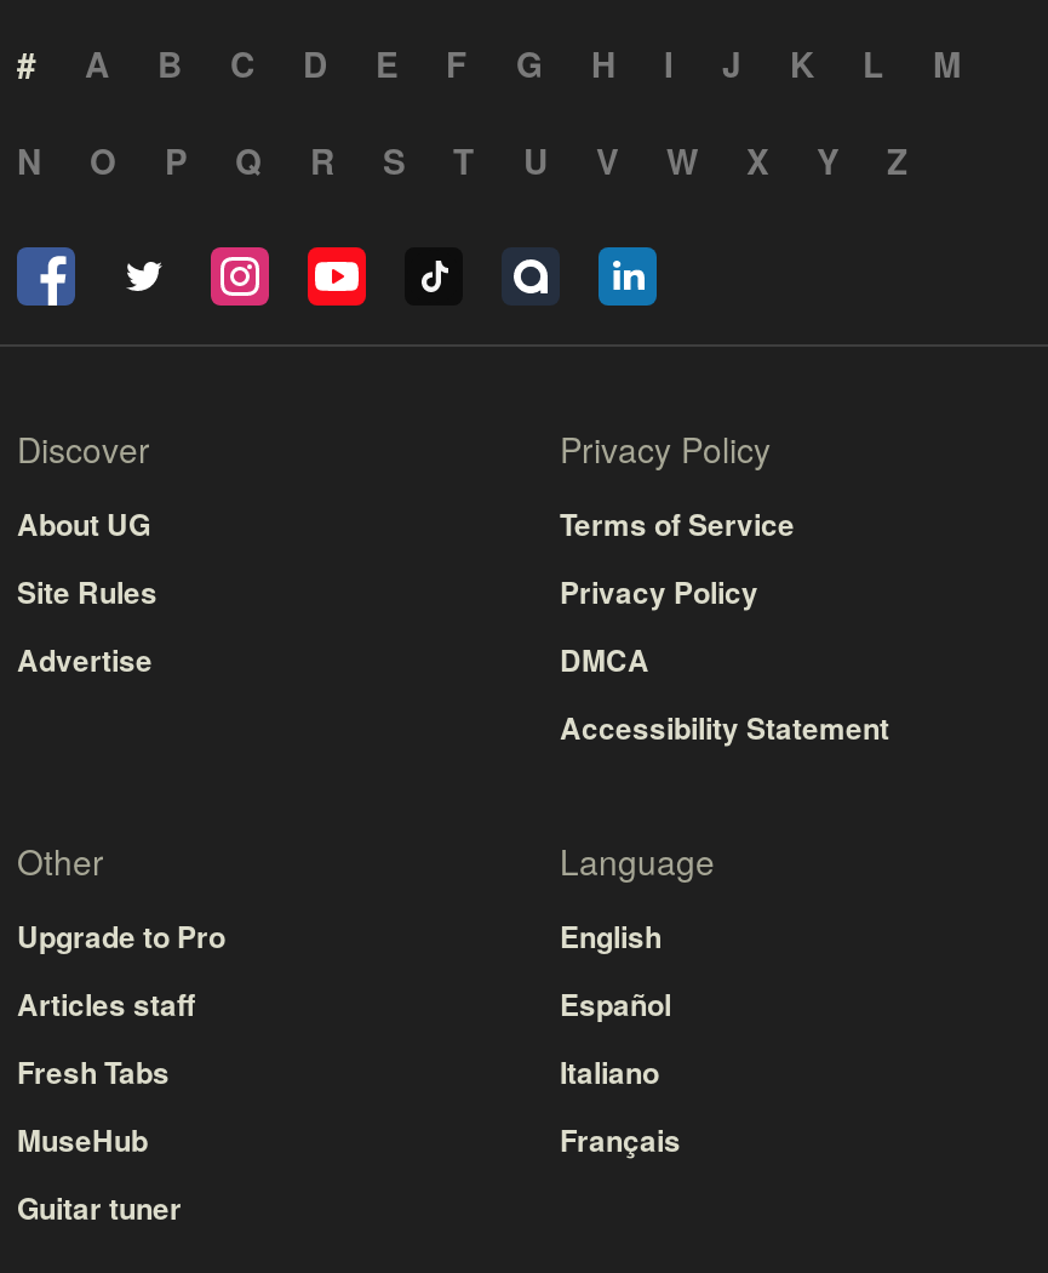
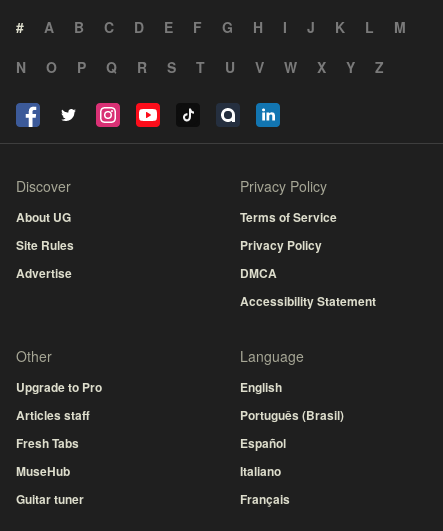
moved down: Español | Italiano | Français

+ Português (Brasil)
